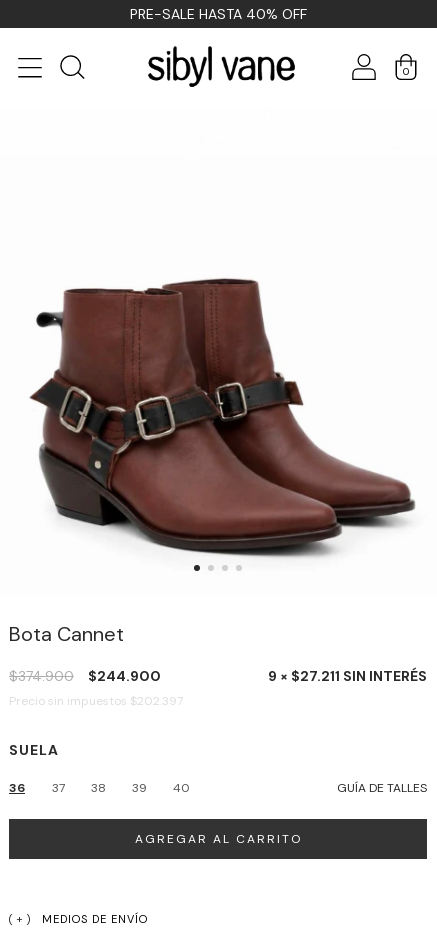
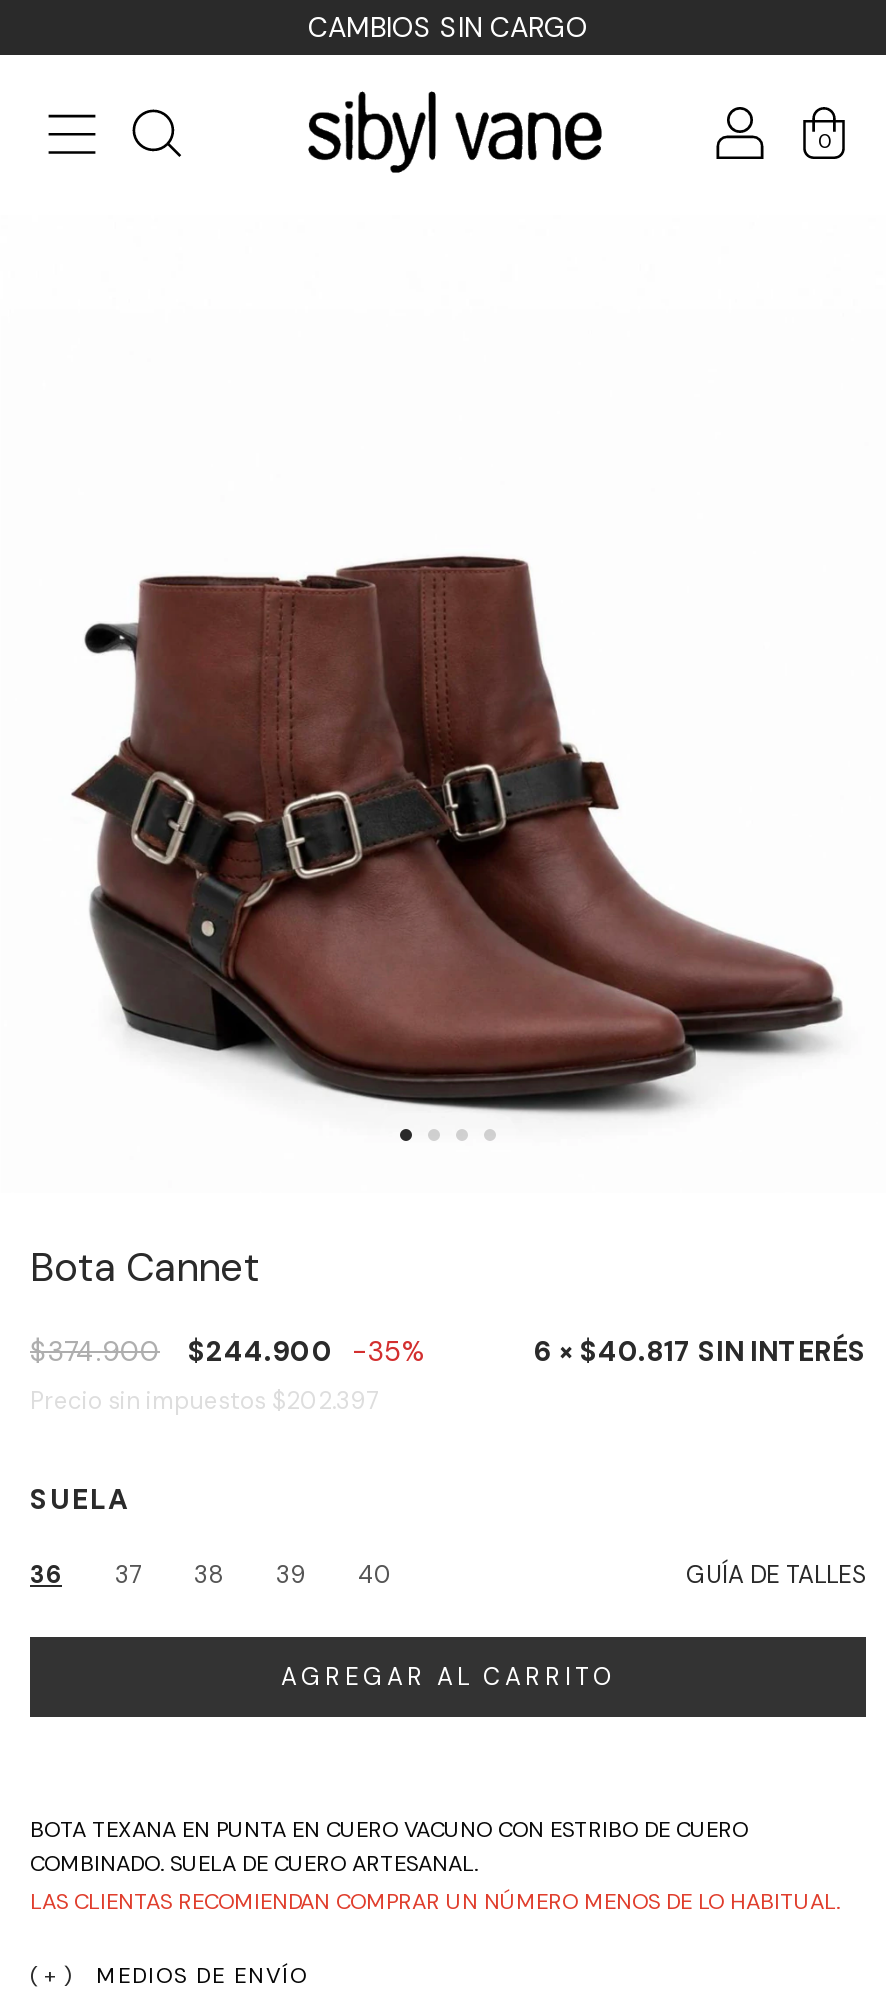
- PRE-SALE HASTA 40% OFF
+ CAMBIOS SIN CARGO

- $244.900
- 9 × $27.211 SIN INTERÉS
+ $244.900 -35%
+ 6 × $40.817 SIN INTERÉS

+ BOTA TEXANA EN PUNTA EN CUERO VACUNO CON ESTRIBO DE CUERO
+ COMBINADO. SUELA DE CUERO ARTESANAL.
+ LAS CLIENTAS RECOMIENDAN COMPRAR UN NÚMERO MENOS DE LO HABITUAL.
